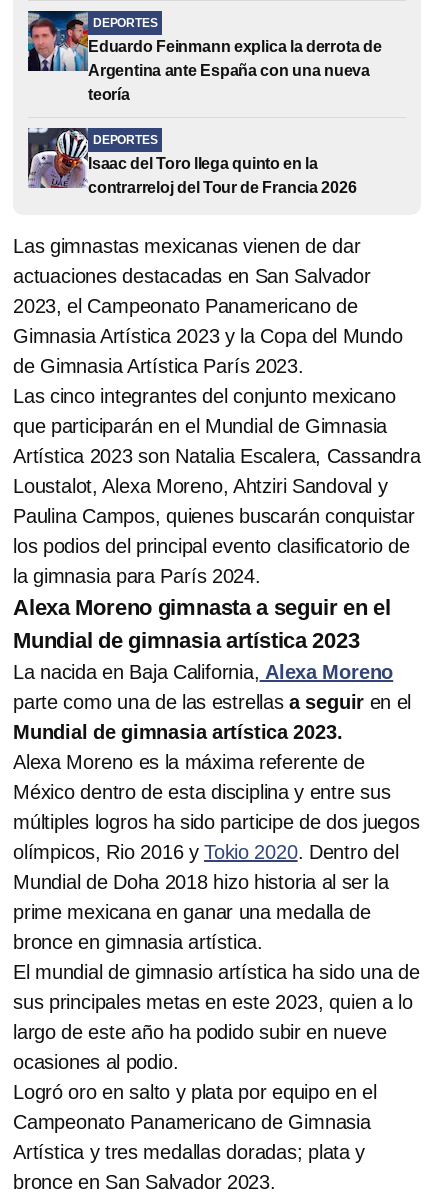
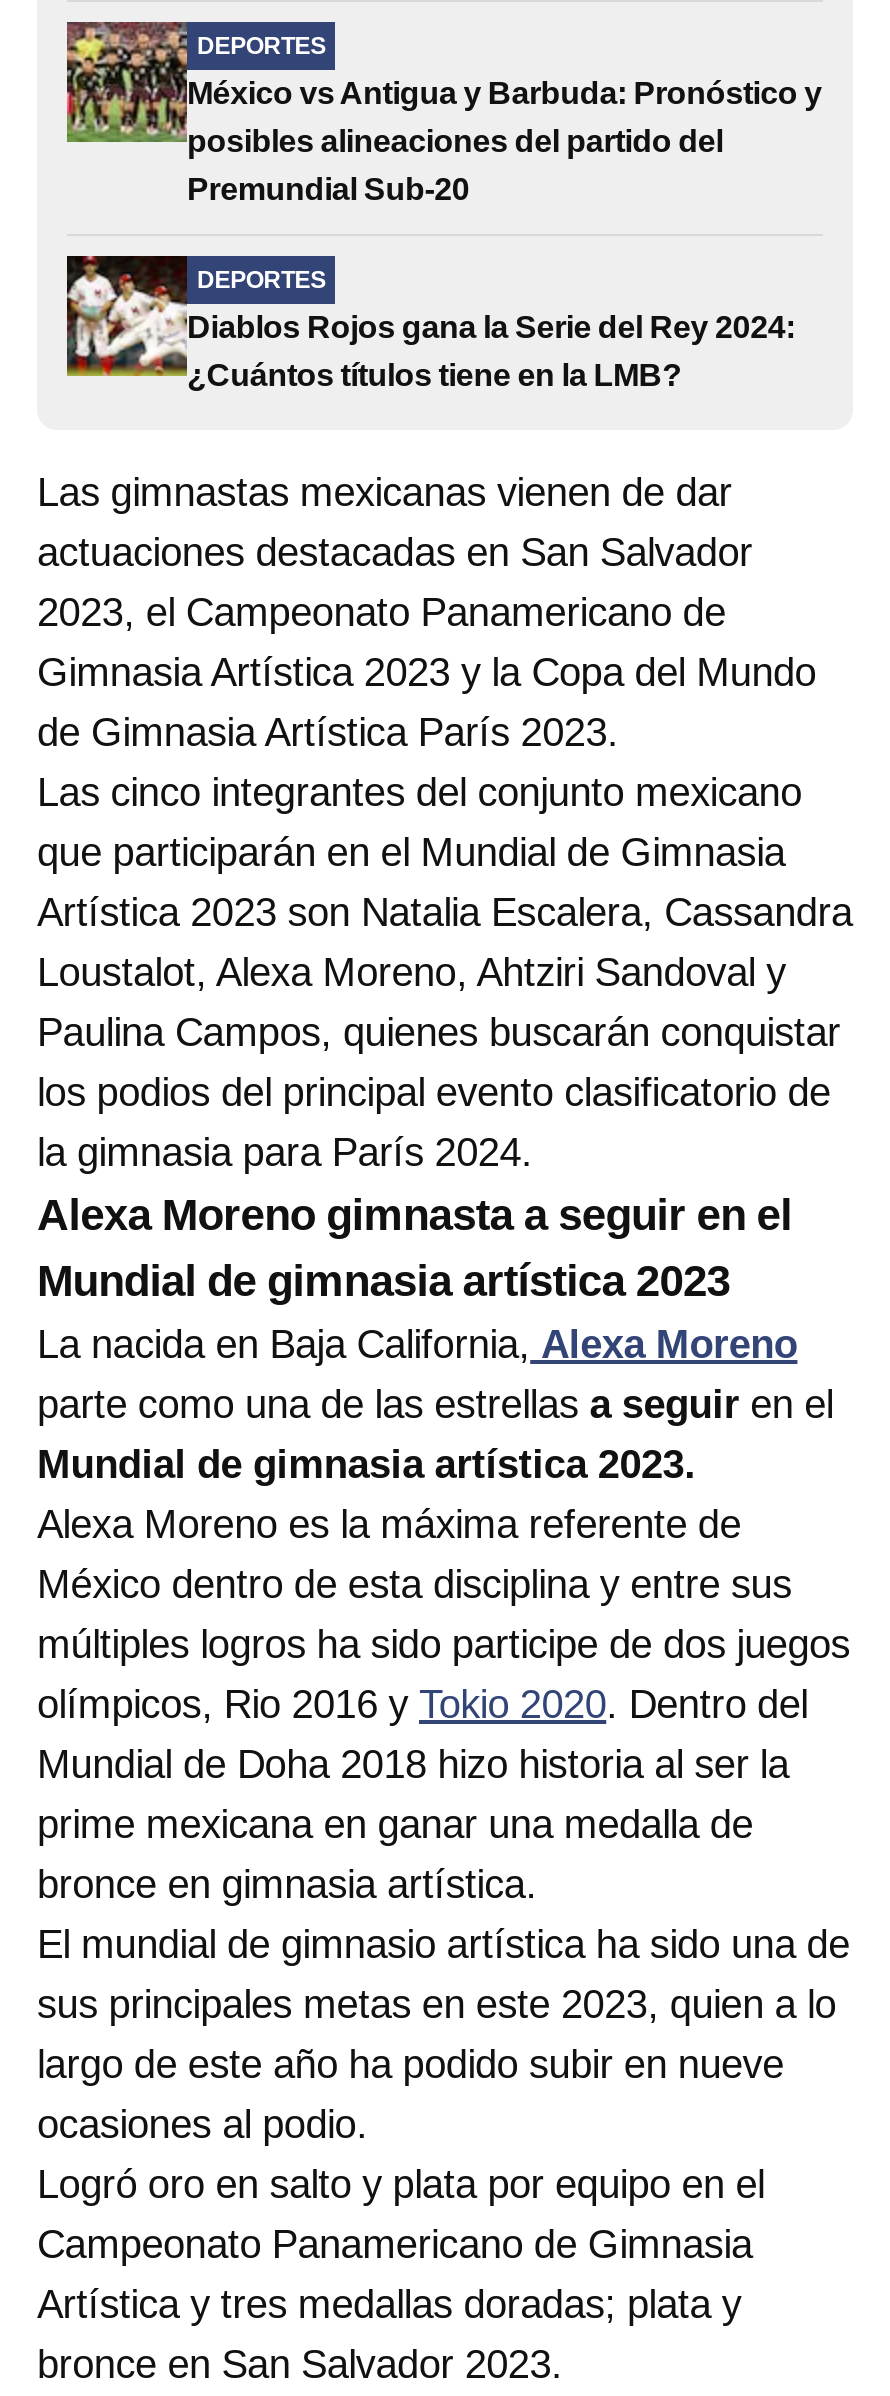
- [image]
- Eduardo Feinmann explica la derrota de
- Argentina ante España con una nueva
- teoría
+ [image]
+ México vs Antigua y Barbuda: Pronóstico y
+ posibles alineaciones del partido del
+ Premundial Sub-20

- [image]
- Isaac del Toro llega quinto en la
- contrarreloj del Tour de Francia 2026
+ [image]
+ Diablos Rojos gana la Serie del Rey 2024:
+ ¿Cuántos títulos tiene en la LMB?
